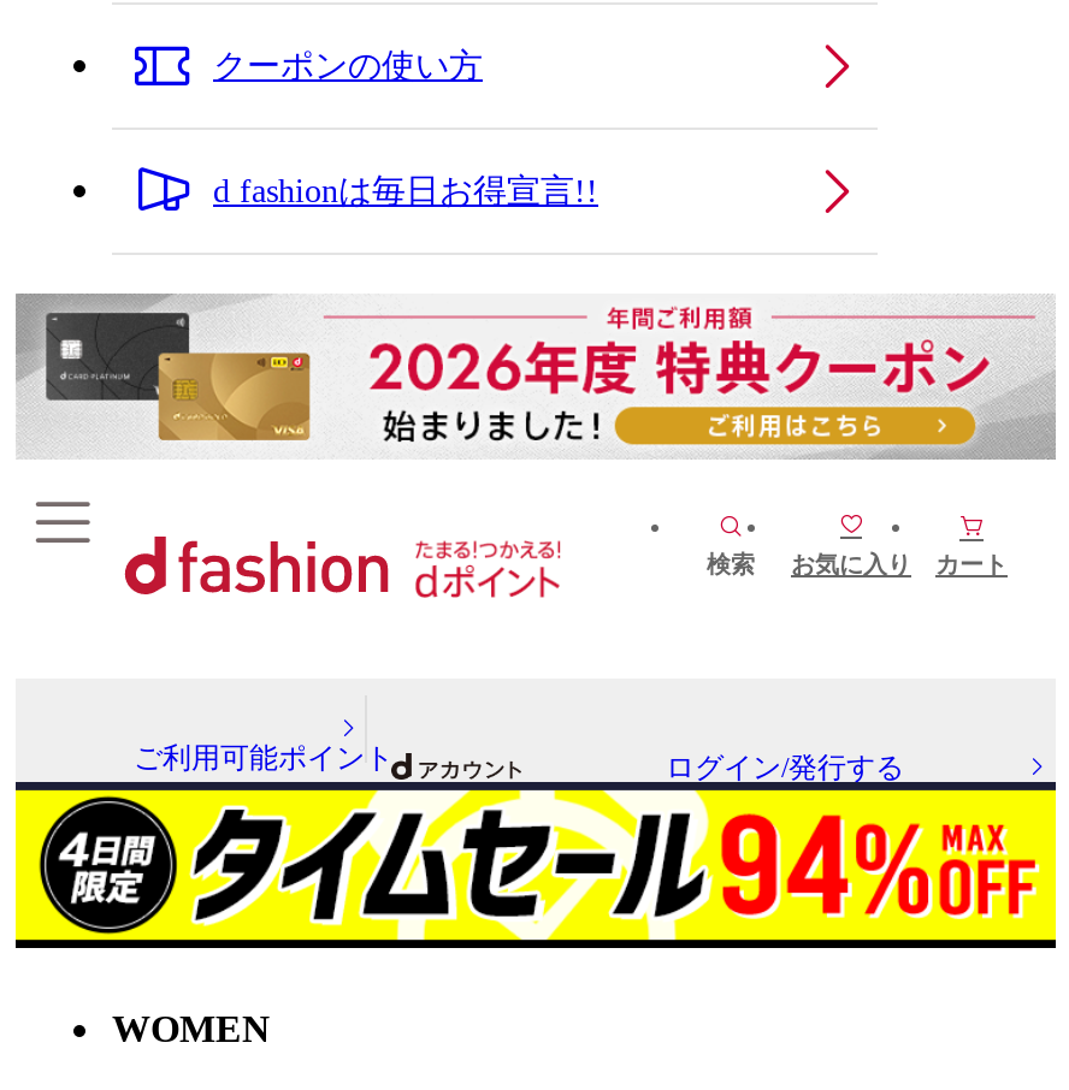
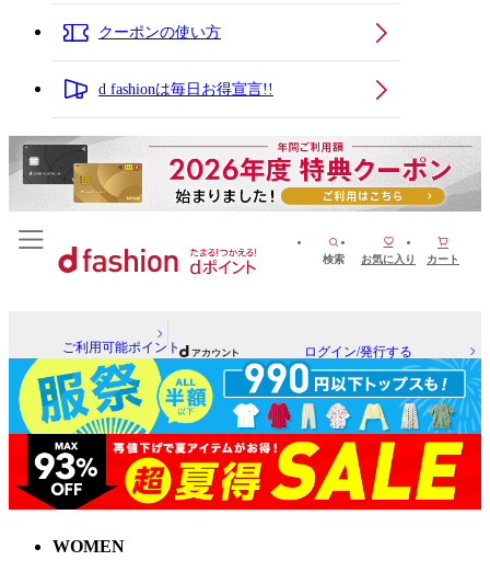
- [image]
+ [image]
